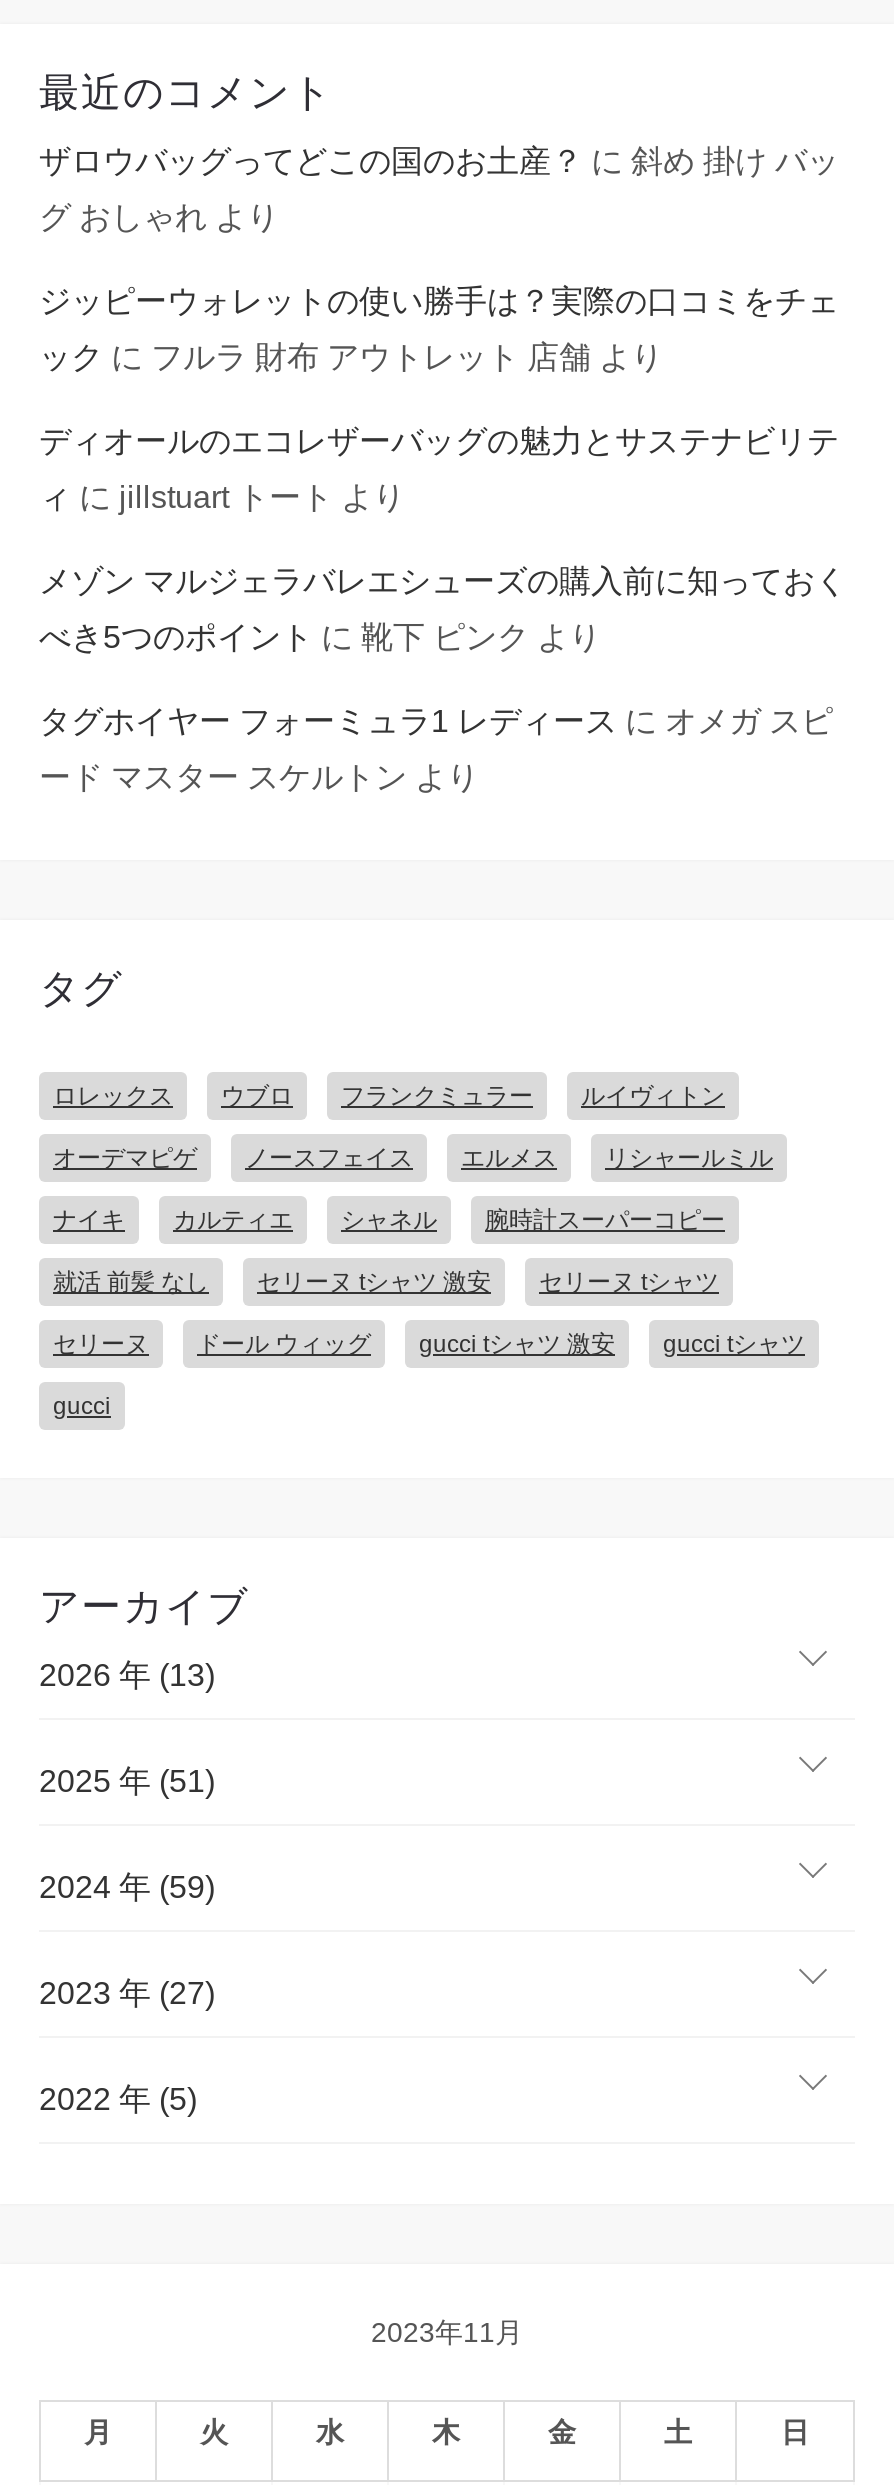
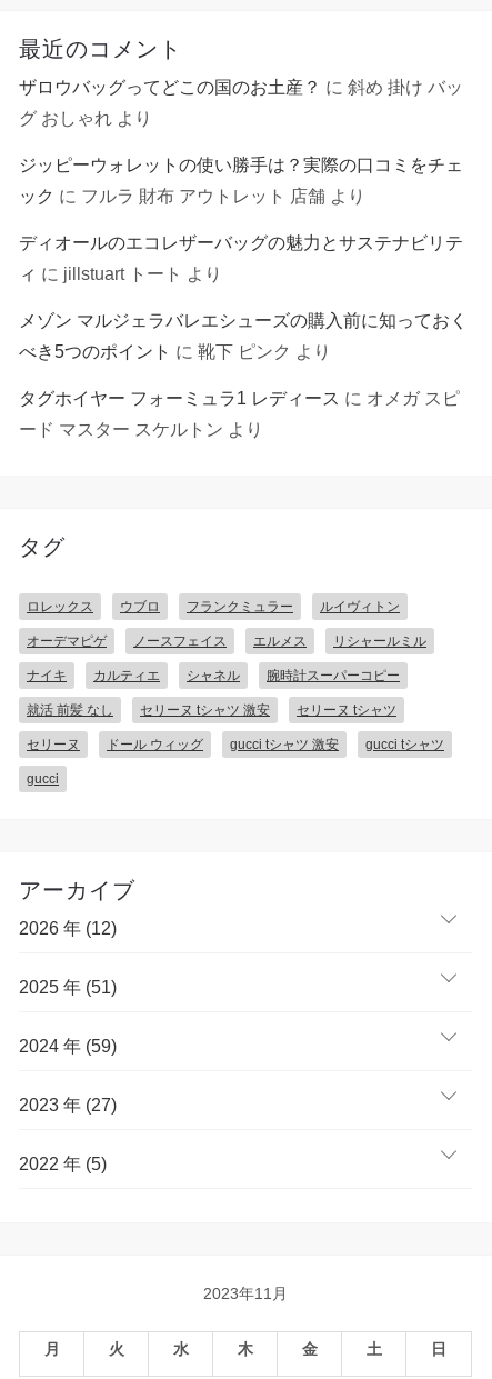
- 2026 年 (13)
+ 2026 年 (12)
